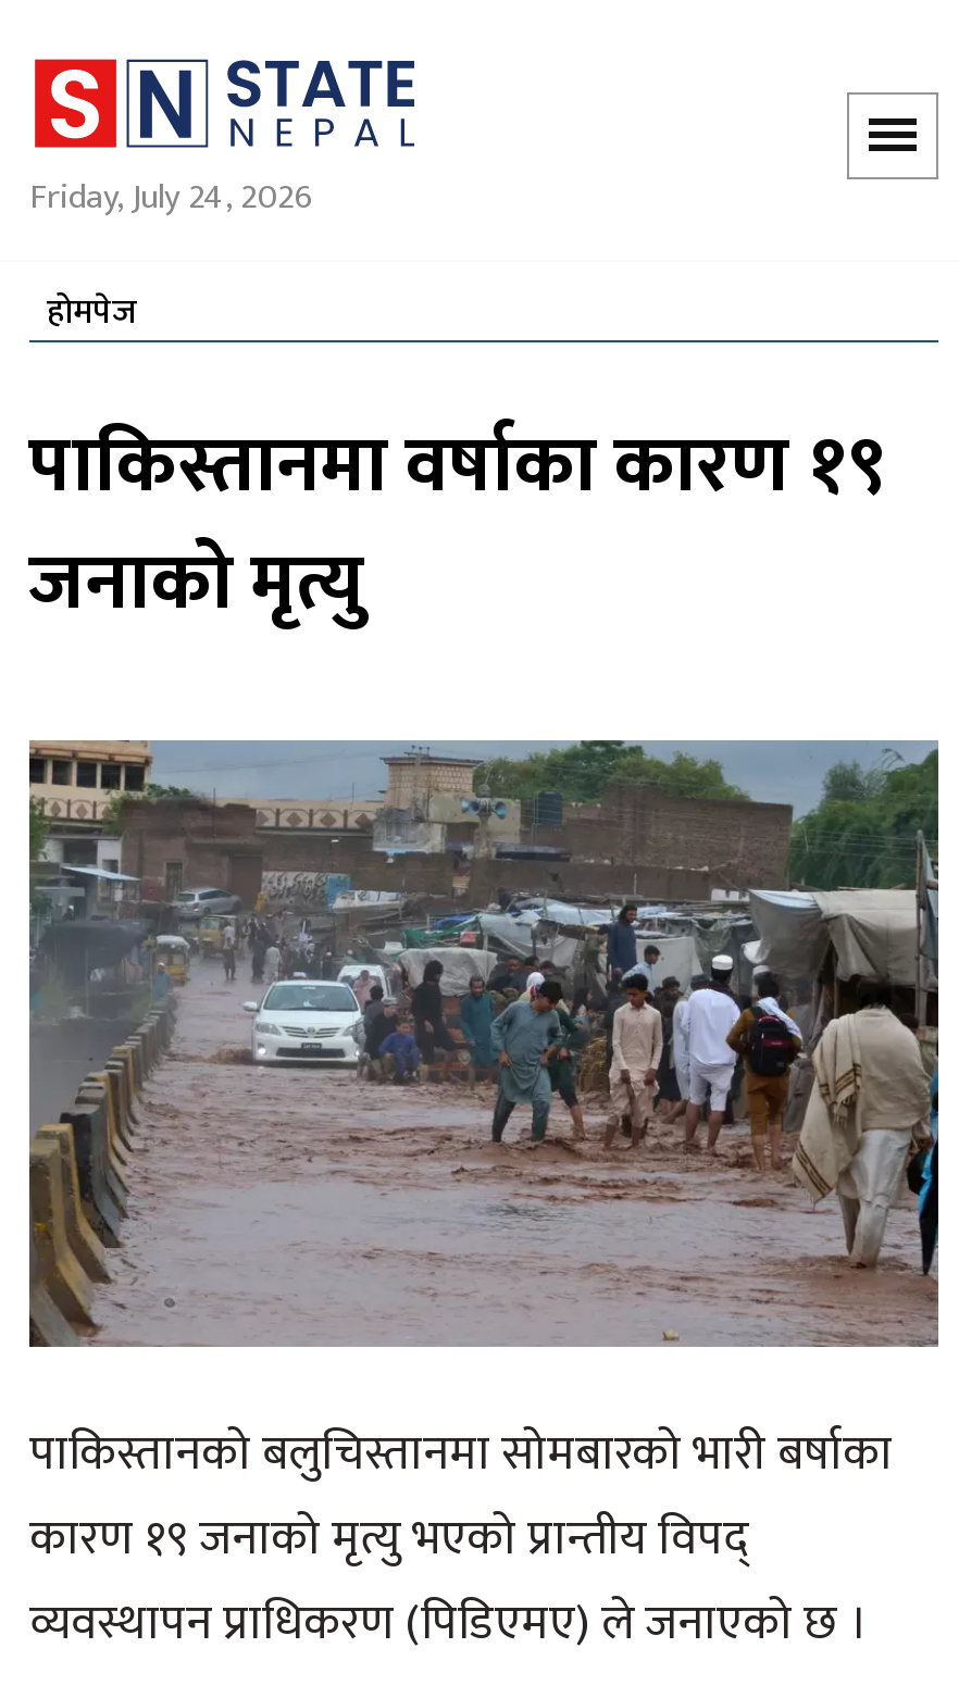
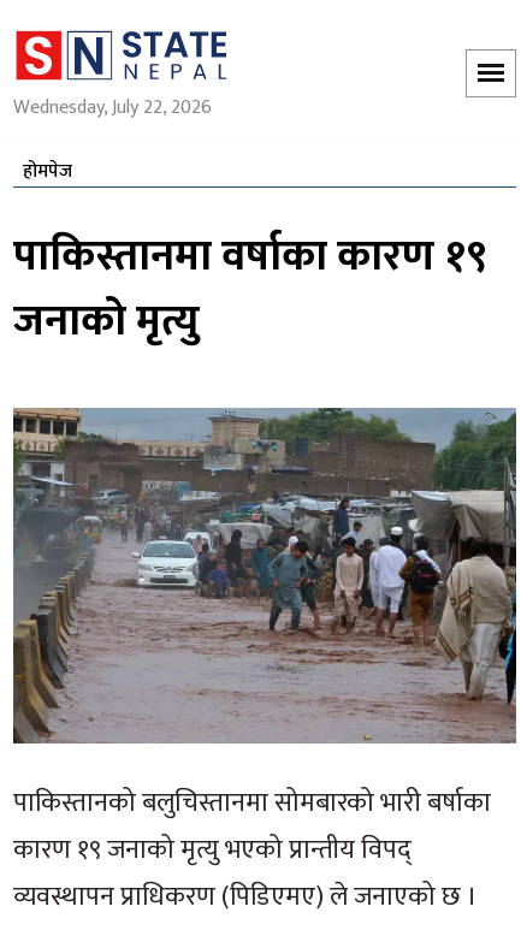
- Friday, July 24, 2026
+ Wednesday, July 22, 2026
